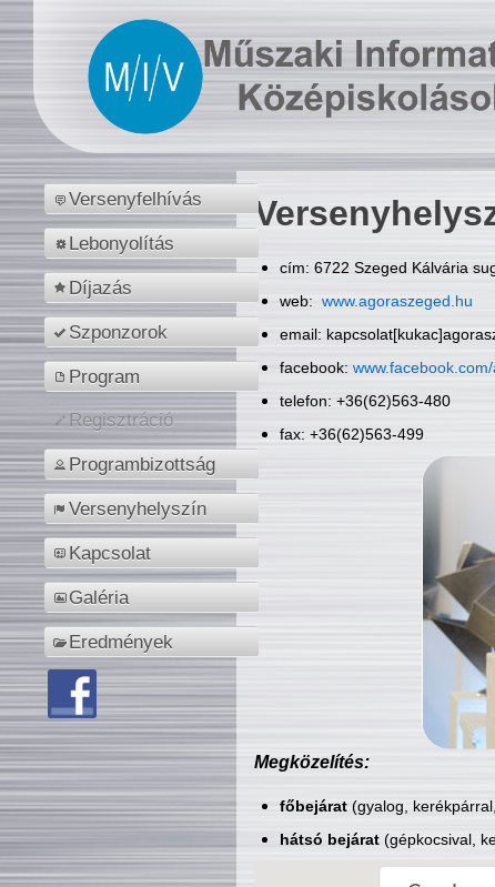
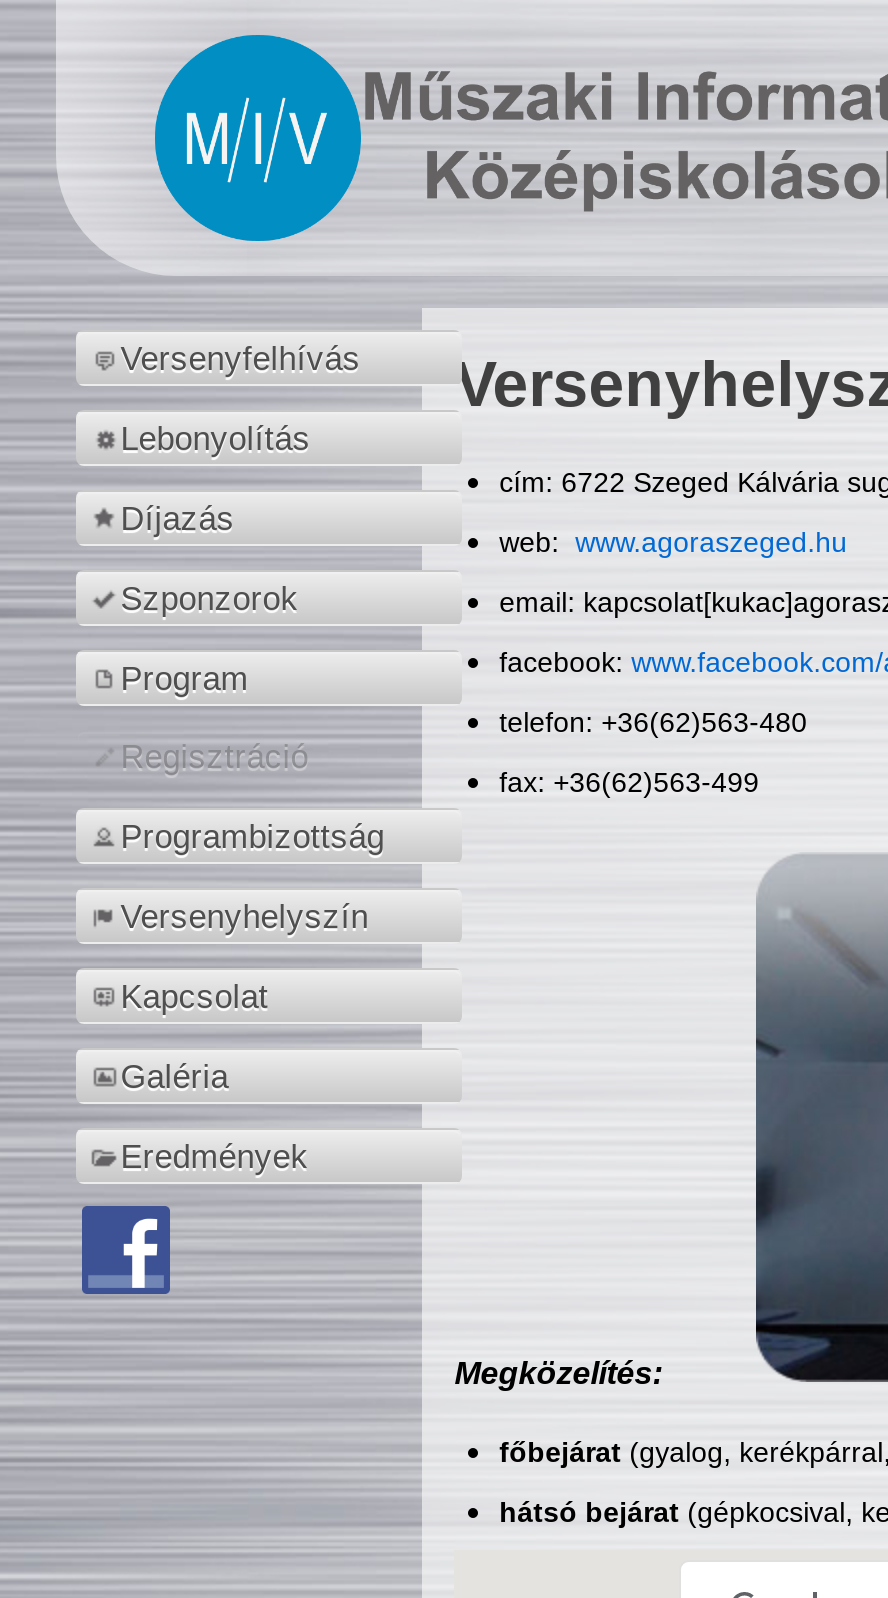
- [image]
+ [image]
